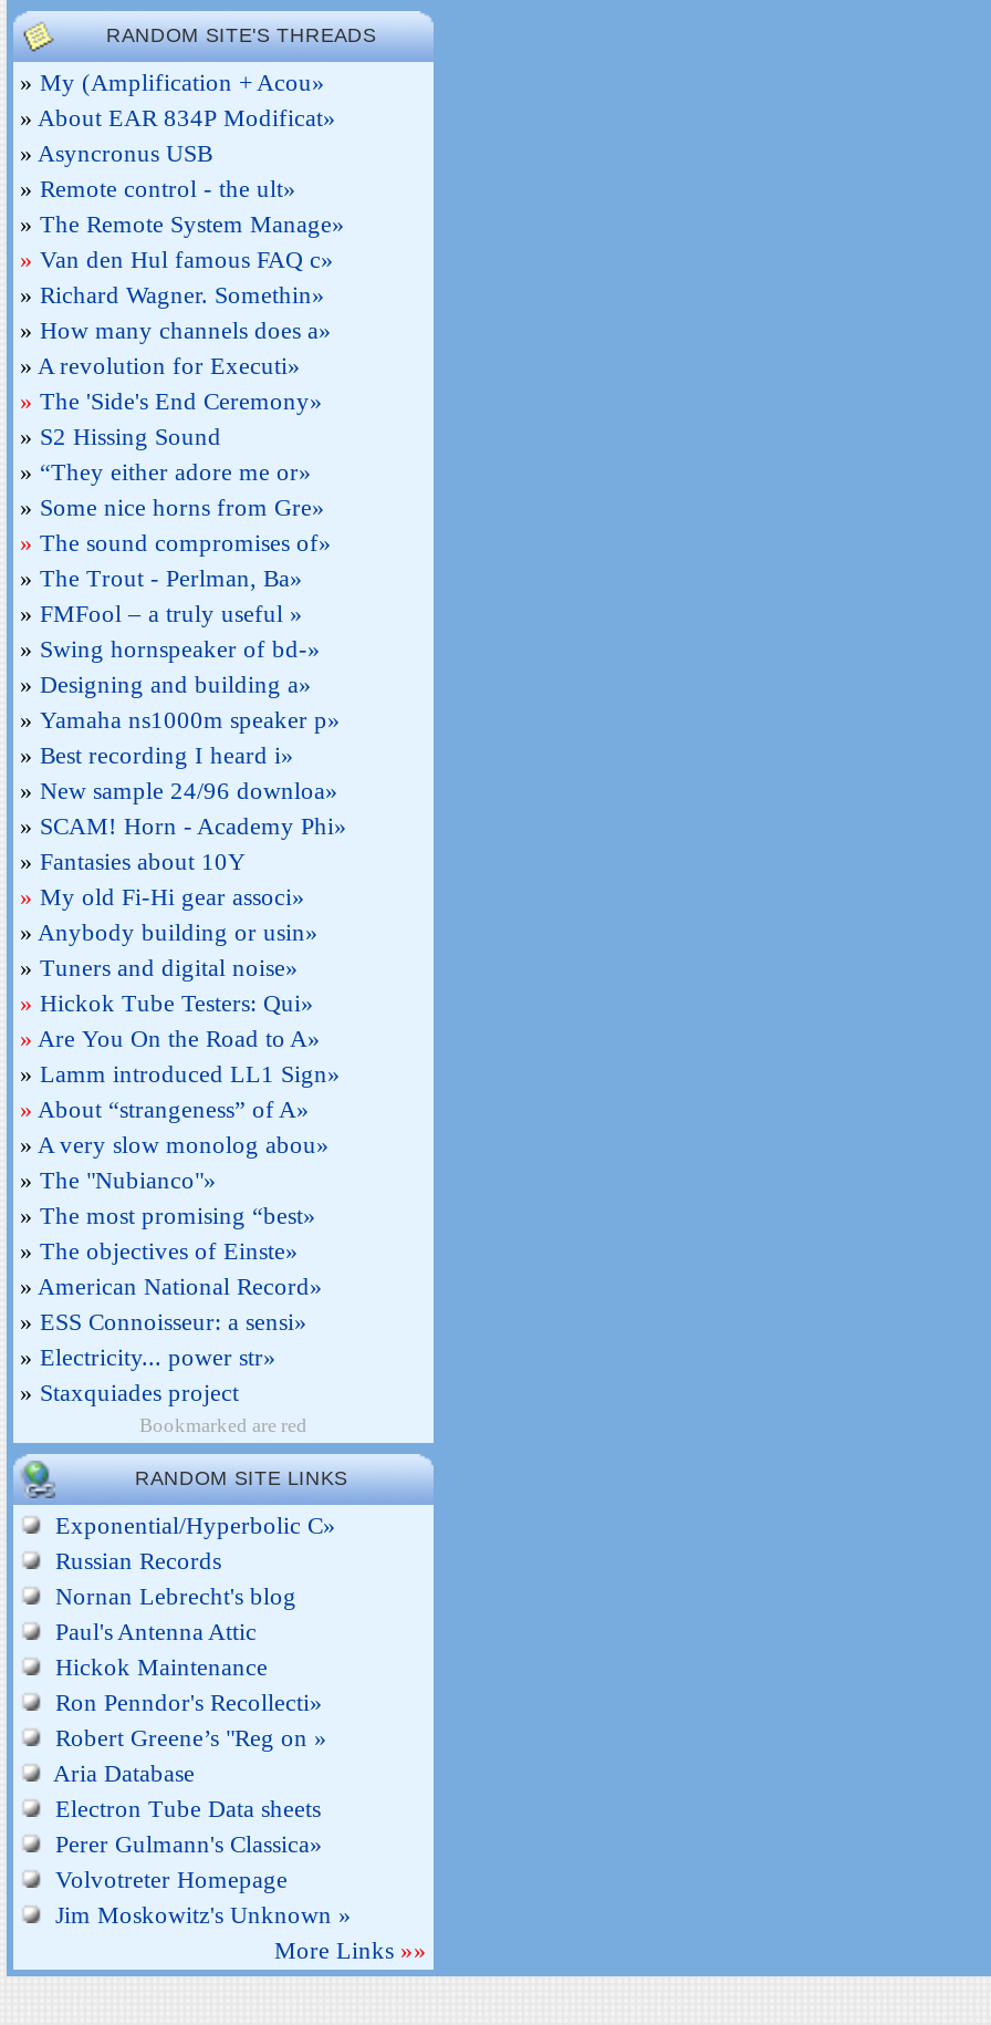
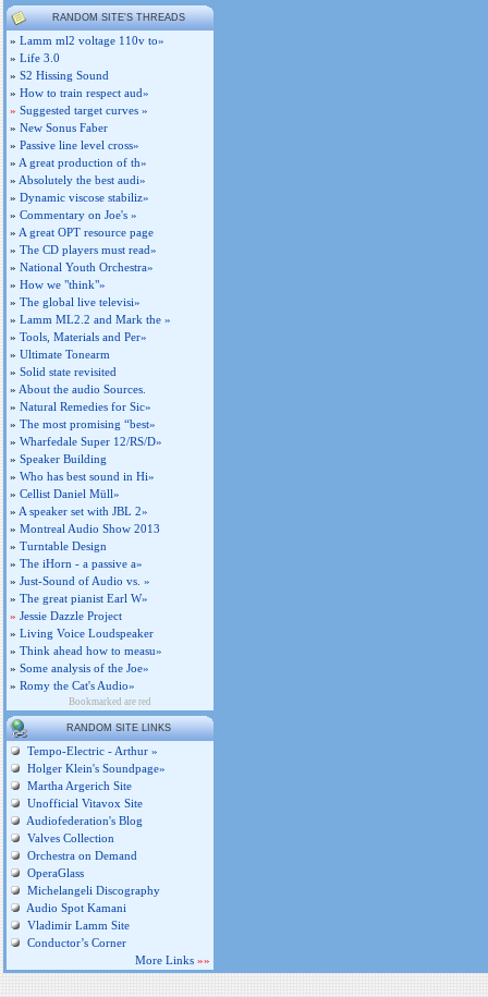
- » My (Amplification + Acou»
- » About EAR 834P Modificat»
- » Asyncronus USB
- » Remote control - the ult»
- » The Remote System Manage»
- » Van den Hul famous FAQ c»
- » Richard Wagner. Somethin»
- » How many channels does a»
- » A revolution for Executi»
- » The 'Side's End Ceremony»
+ » Lamm ml2 voltage 110v to»
+ » Life 3.0

moved up: » S2 Hissing Sound

- » “They either adore me or»
- » Some nice horns from Gre»
- » The sound compromises of»
- » The Trout - Perlman, Ba»
- » FMFool – a truly useful »
- » Swing hornspeaker of bd-»
- » Designing and building a»
- » Yamaha ns1000m speaker p»
- » Best recording I heard i»
- » New sample 24/96 downloa»
- » SCAM! Horn - Academy Phi»
- » Fantasies about 10Y
- » My old Fi-Hi gear associ»
- » Anybody building or usin»
- » Tuners and digital noise»
- » Hickok Tube Testers: Qui»
- » Are You On the Road to A»
- » Lamm introduced LL1 Sign»
- » About “strangeness” of A»
- » A very slow monolog abou»
- » The "Nubianco"»
+ » How to train respect aud»
+ » Suggested target curves »
+ » New Sonus Faber
+ » Passive line level cross»
+ » A great production of th»
+ » Absolutely the best audi»
+ » Dynamic viscose stabiliz»
+ » Commentary on Joe's »
+ » A great OPT resource page
+ » The CD players must read»
+ » National Youth Orchestra»
+ » How we "think"»
+ » The global live televisi»
+ » Lamm ML2.2 and Mark the »
+ » Tools, Materials and Per»
+ » Ultimate Tonearm
+ » Solid state revisited
+ » About the audio Sources.
+ » Natural Remedies for Sic»

moved up: » The most promising “best»

- » The objectives of Einste»
- » American National Record»
- » ESS Connoisseur: a sensi»
- » Electricity... power str»
- » Staxquiades project
+ » Wharfedale Super 12/RS/D»
+ » Speaker Building
+ » Who has best sound in Hi»
+ » Cellist Daniel Müll»
+ » A speaker set with JBL 2»
+ » Montreal Audio Show 2013
+ » Turntable Design
+ » The iHorn - a passive a»
+ » Just-Sound of Audio vs. »
+ » The great pianist Earl W»
+ » Jessie Dazzle Project
+ » Living Voice Loudspeaker
+ » Think ahead how to measu»
+ » Some analysis of the Joe»
+ » Romy the Cat's Audio»

- Exponential/Hyperbolic C»
- Russian Records
- Nornan Lebrecht's blog
- Paul's Antenna Attic
- Hickok Maintenance
- Ron Penndor's Recollecti»
- Robert Greene’s "Reg on »
- Aria Database
- Electron Tube Data sheets
- Perer Gulmann's Classica»
- Volvotreter Homepage
- Jim Moskowitz's Unknown »
+ Tempo-Electric - Arthur »
+ Holger Klein's Soundpage»
+ Martha Argerich Site
+ Unofficial Vitavox Site
+ Audiofederation's Blog
+ Valves Collection
+ Orchestra on Demand
+ OperaGlass
+ Michelangeli Discography
+ Audio Spot Kamani
+ Vladimir Lamm Site
+ Conductor’s Corner
